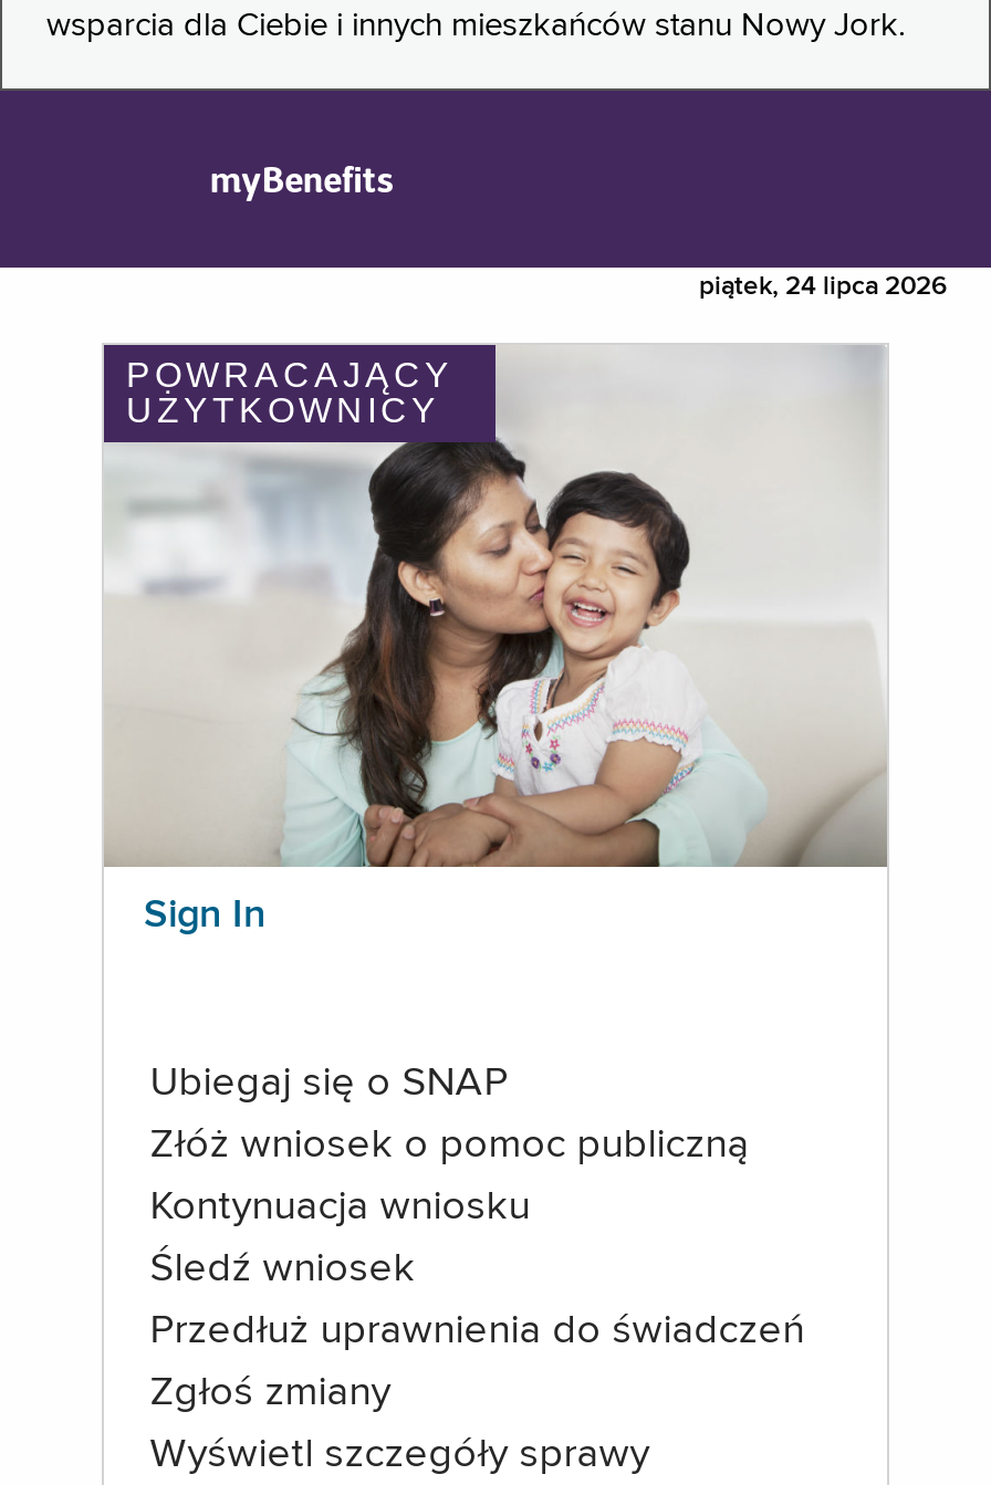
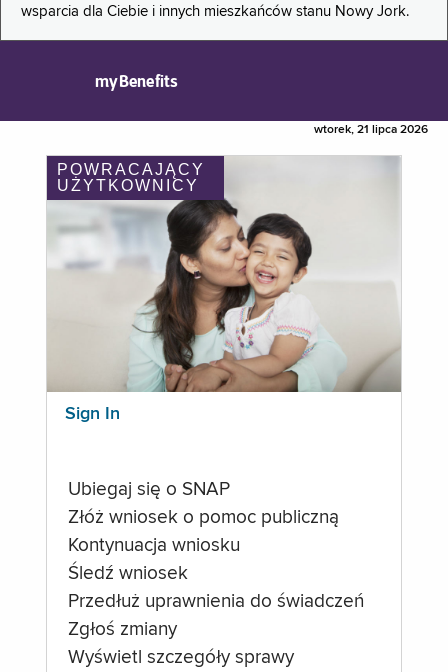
- piątek, 24 lipca 2026
+ wtorek, 21 lipca 2026
